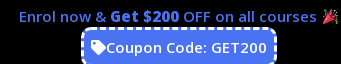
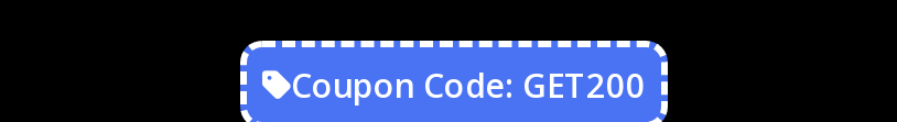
- Enrol now & Get $200 OFF on all courses
